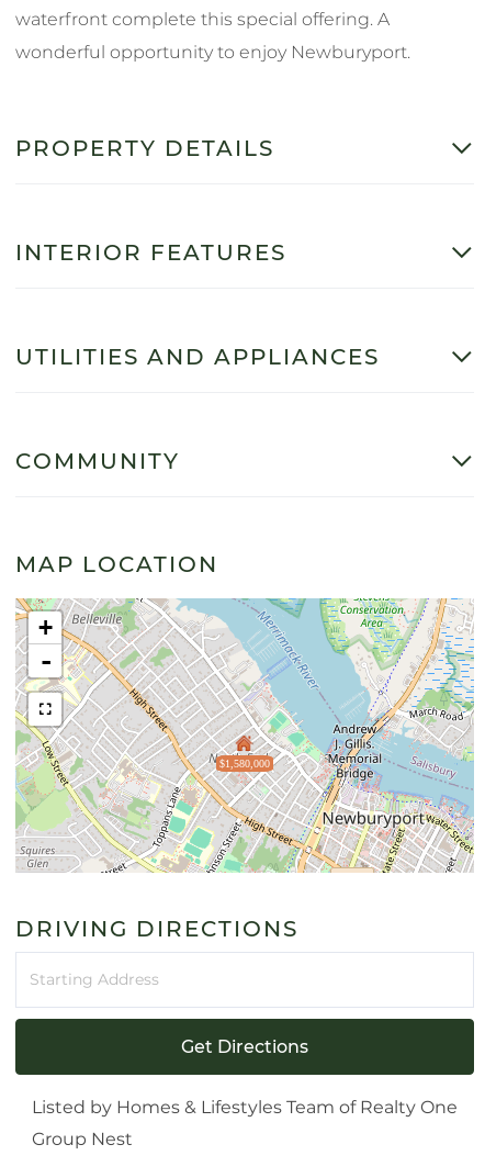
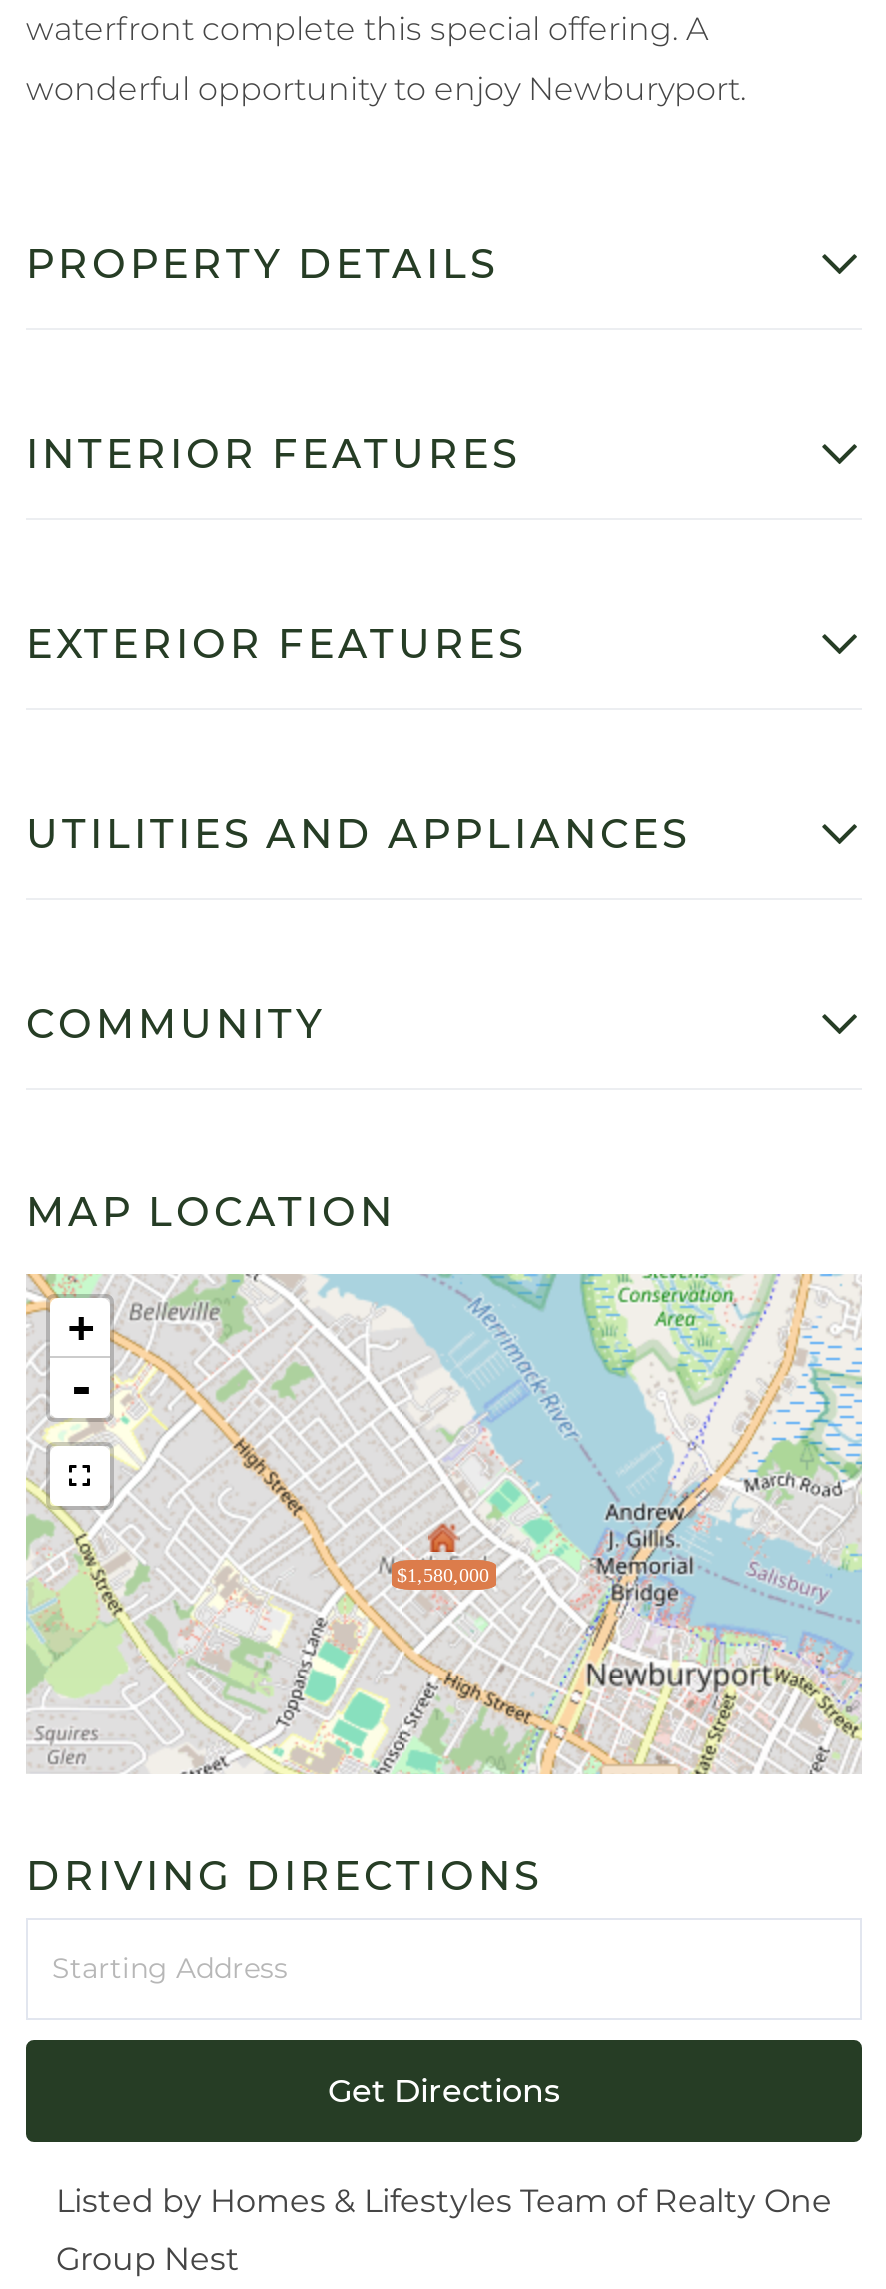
+ EXTERIOR FEATURES
